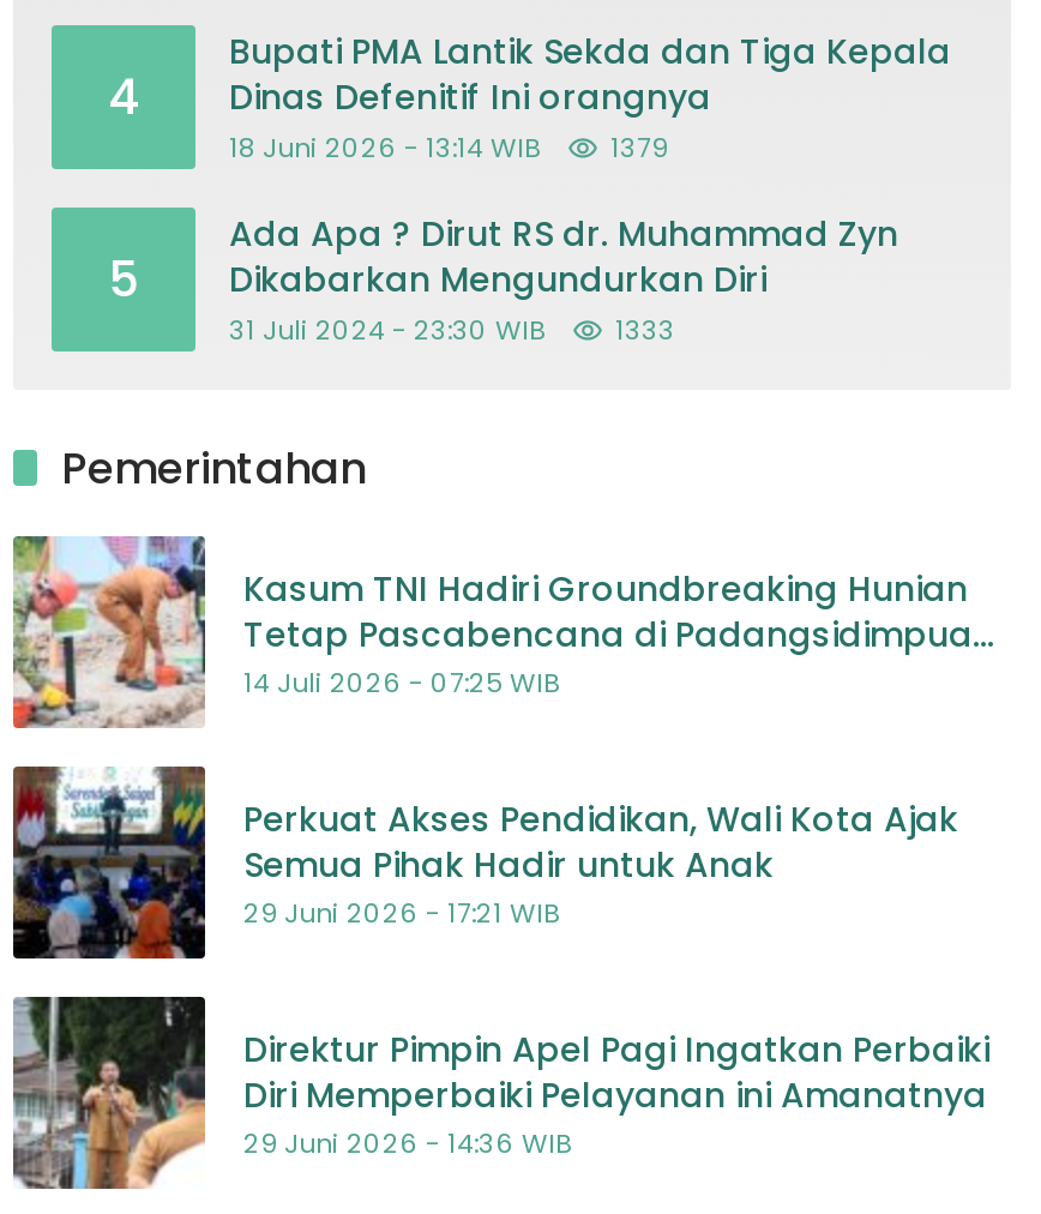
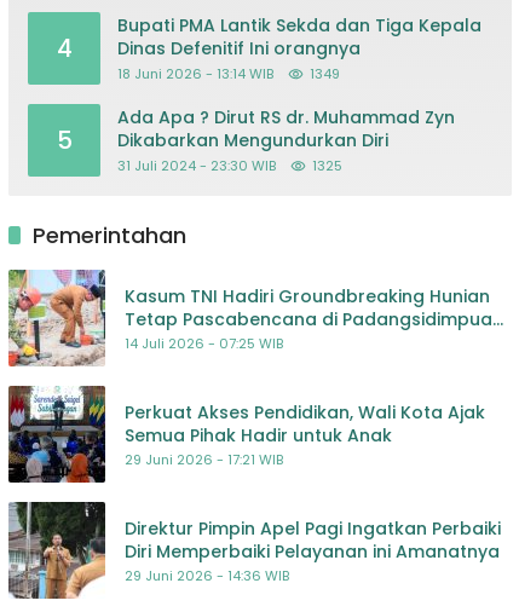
- 18 Juni 2026 - 13:14 WIB 1379
+ 18 Juni 2026 - 13:14 WIB 1349

- 31 Juli 2024 - 23:30 WIB 1333
+ 31 Juli 2024 - 23:30 WIB 1325
